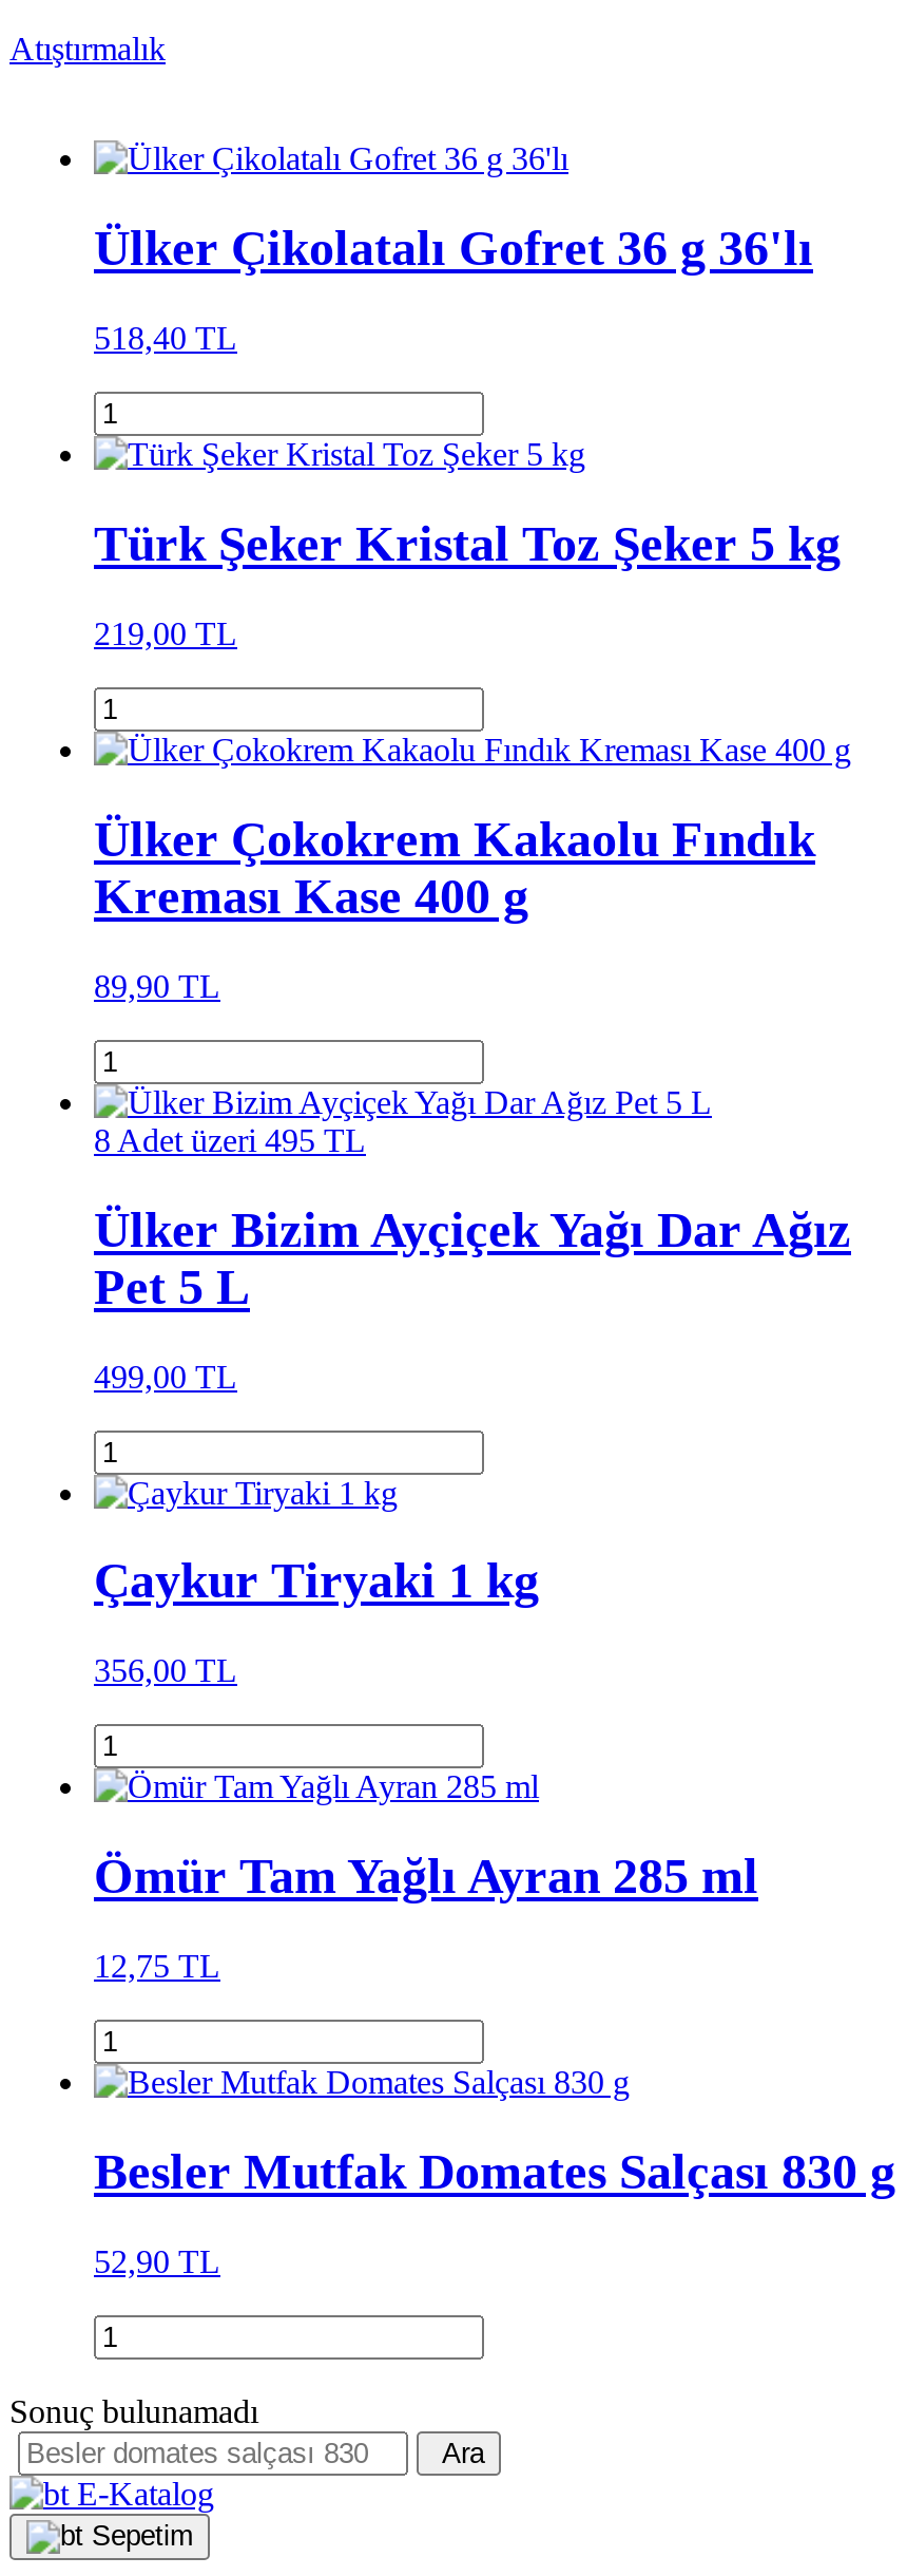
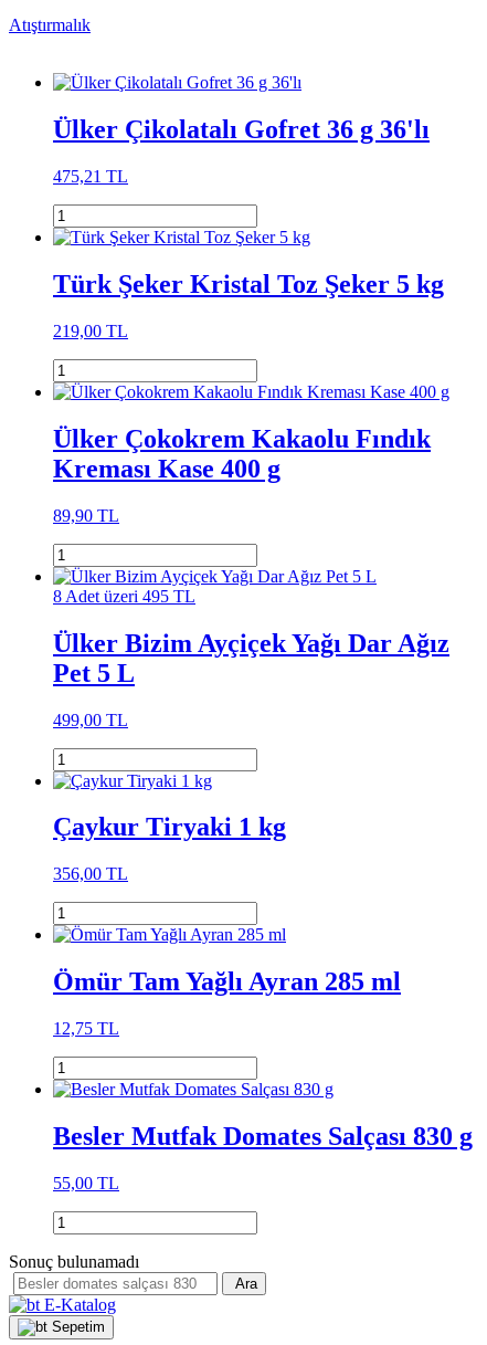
- 518,40 TL
+ 475,21 TL

- 52,90 TL
+ 55,00 TL
